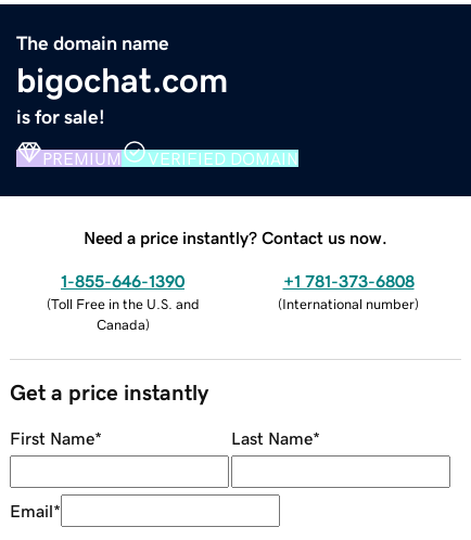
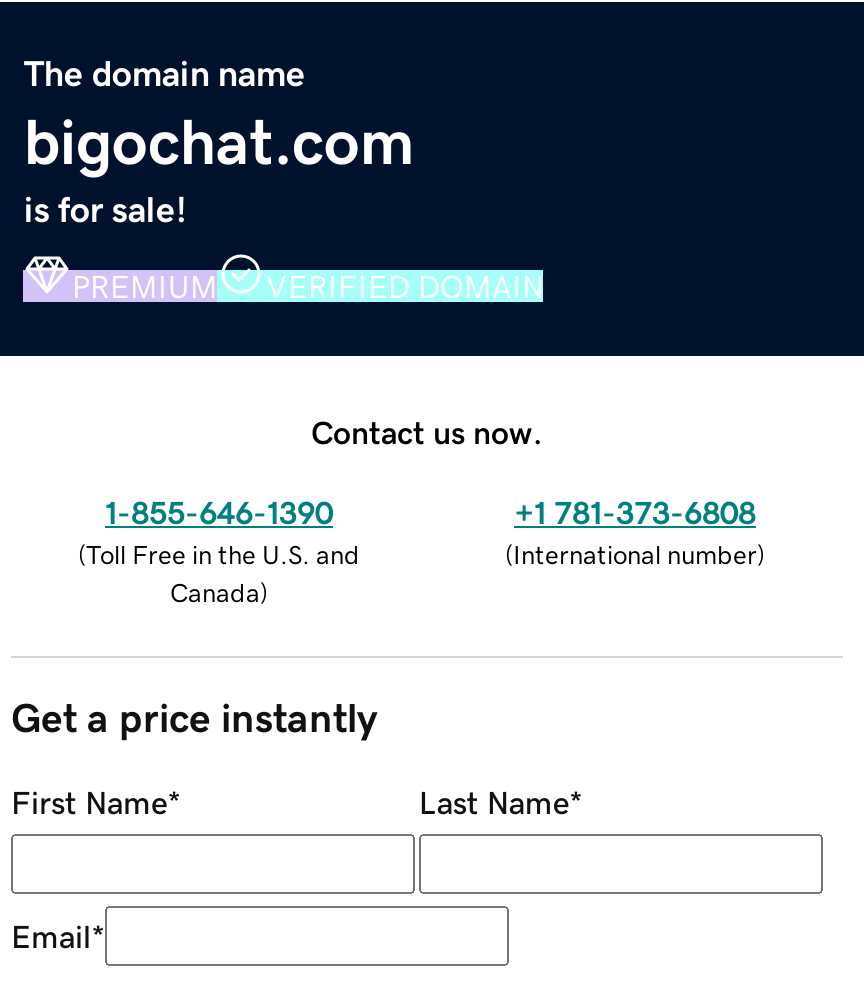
- Need a price instantly? Contact us now.
+ Contact us now.
